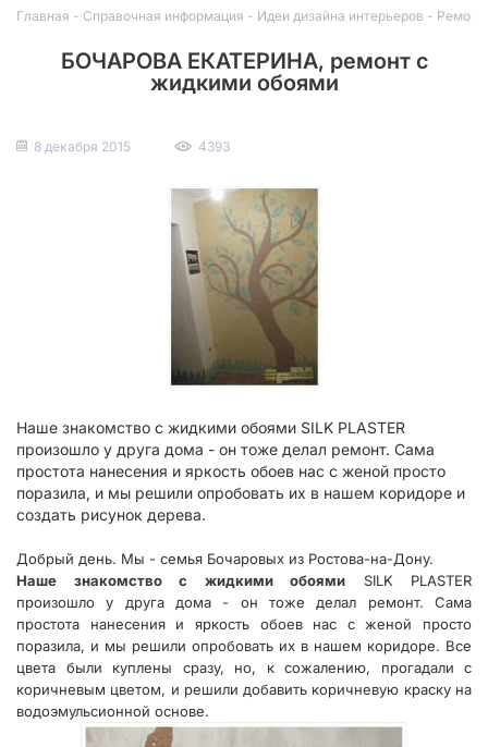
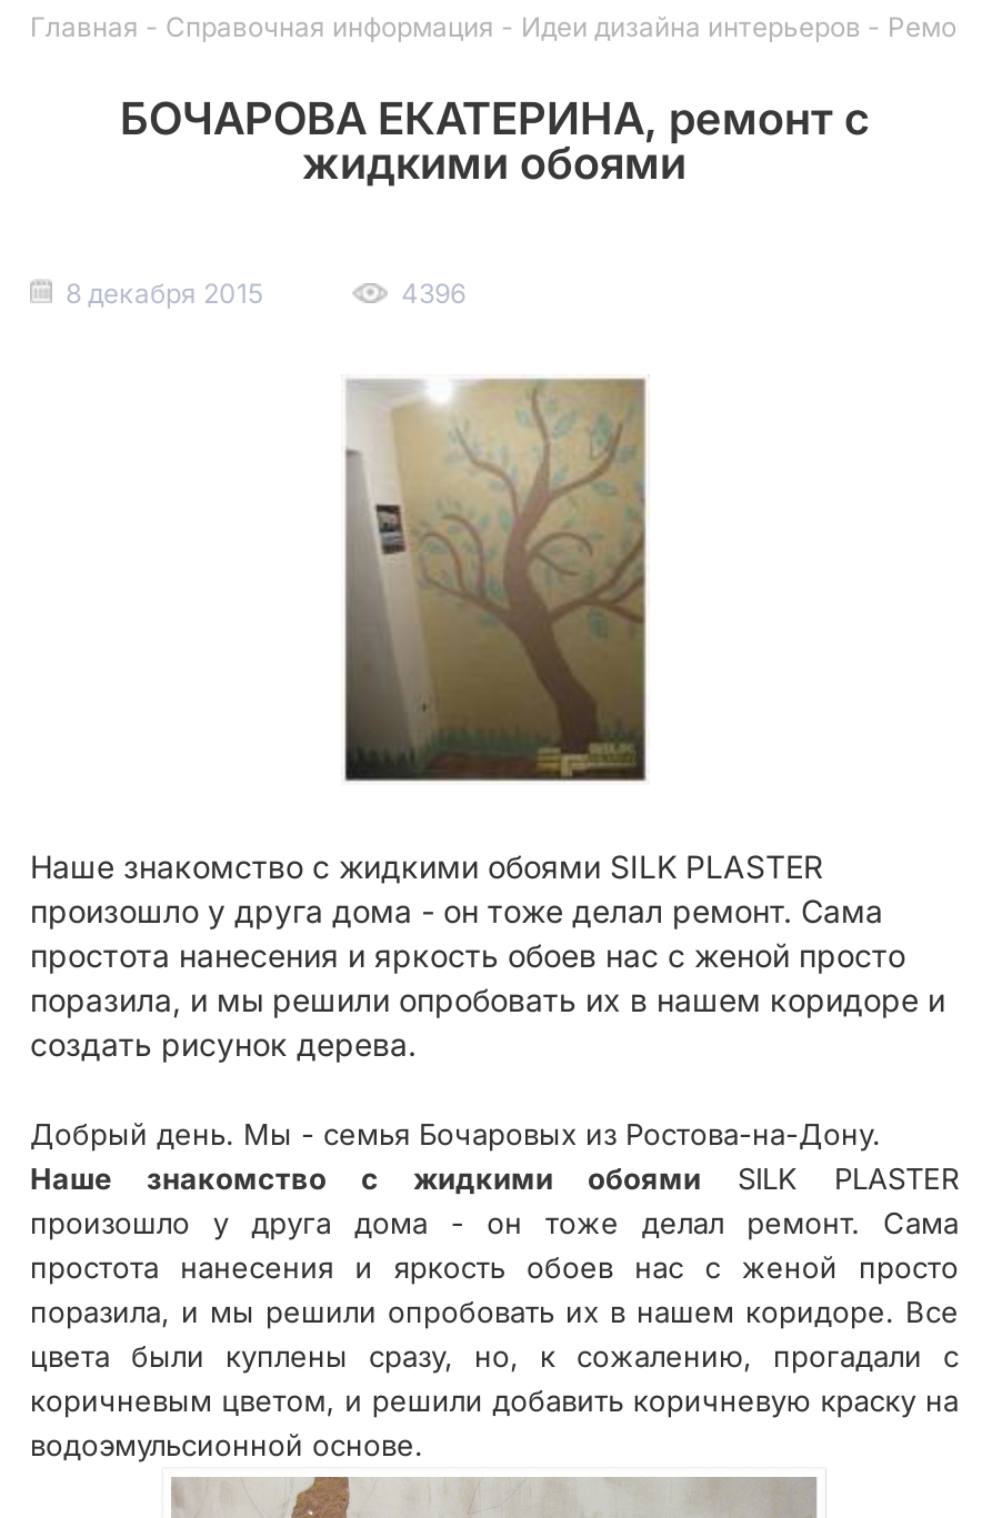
- 4393
+ 4396
